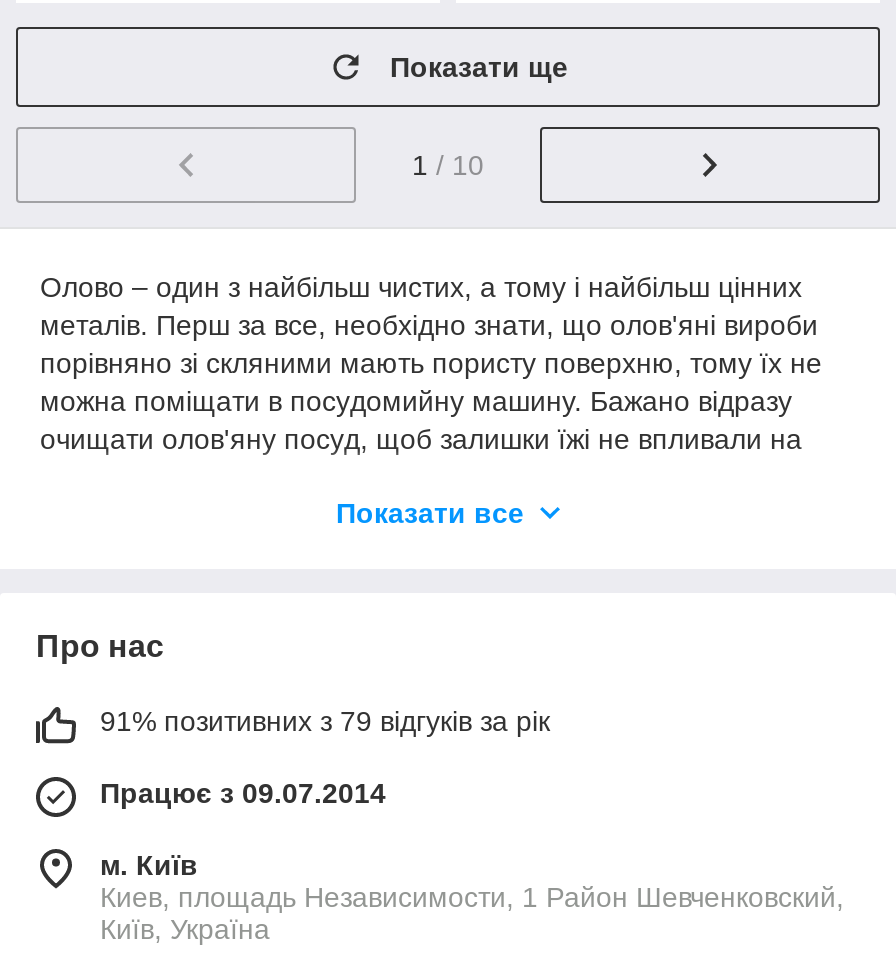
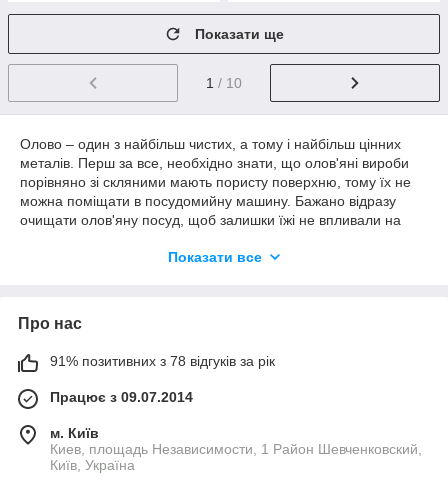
- 91% позитивних з 79 відгуків за рік
+ 91% позитивних з 78 відгуків за рік
